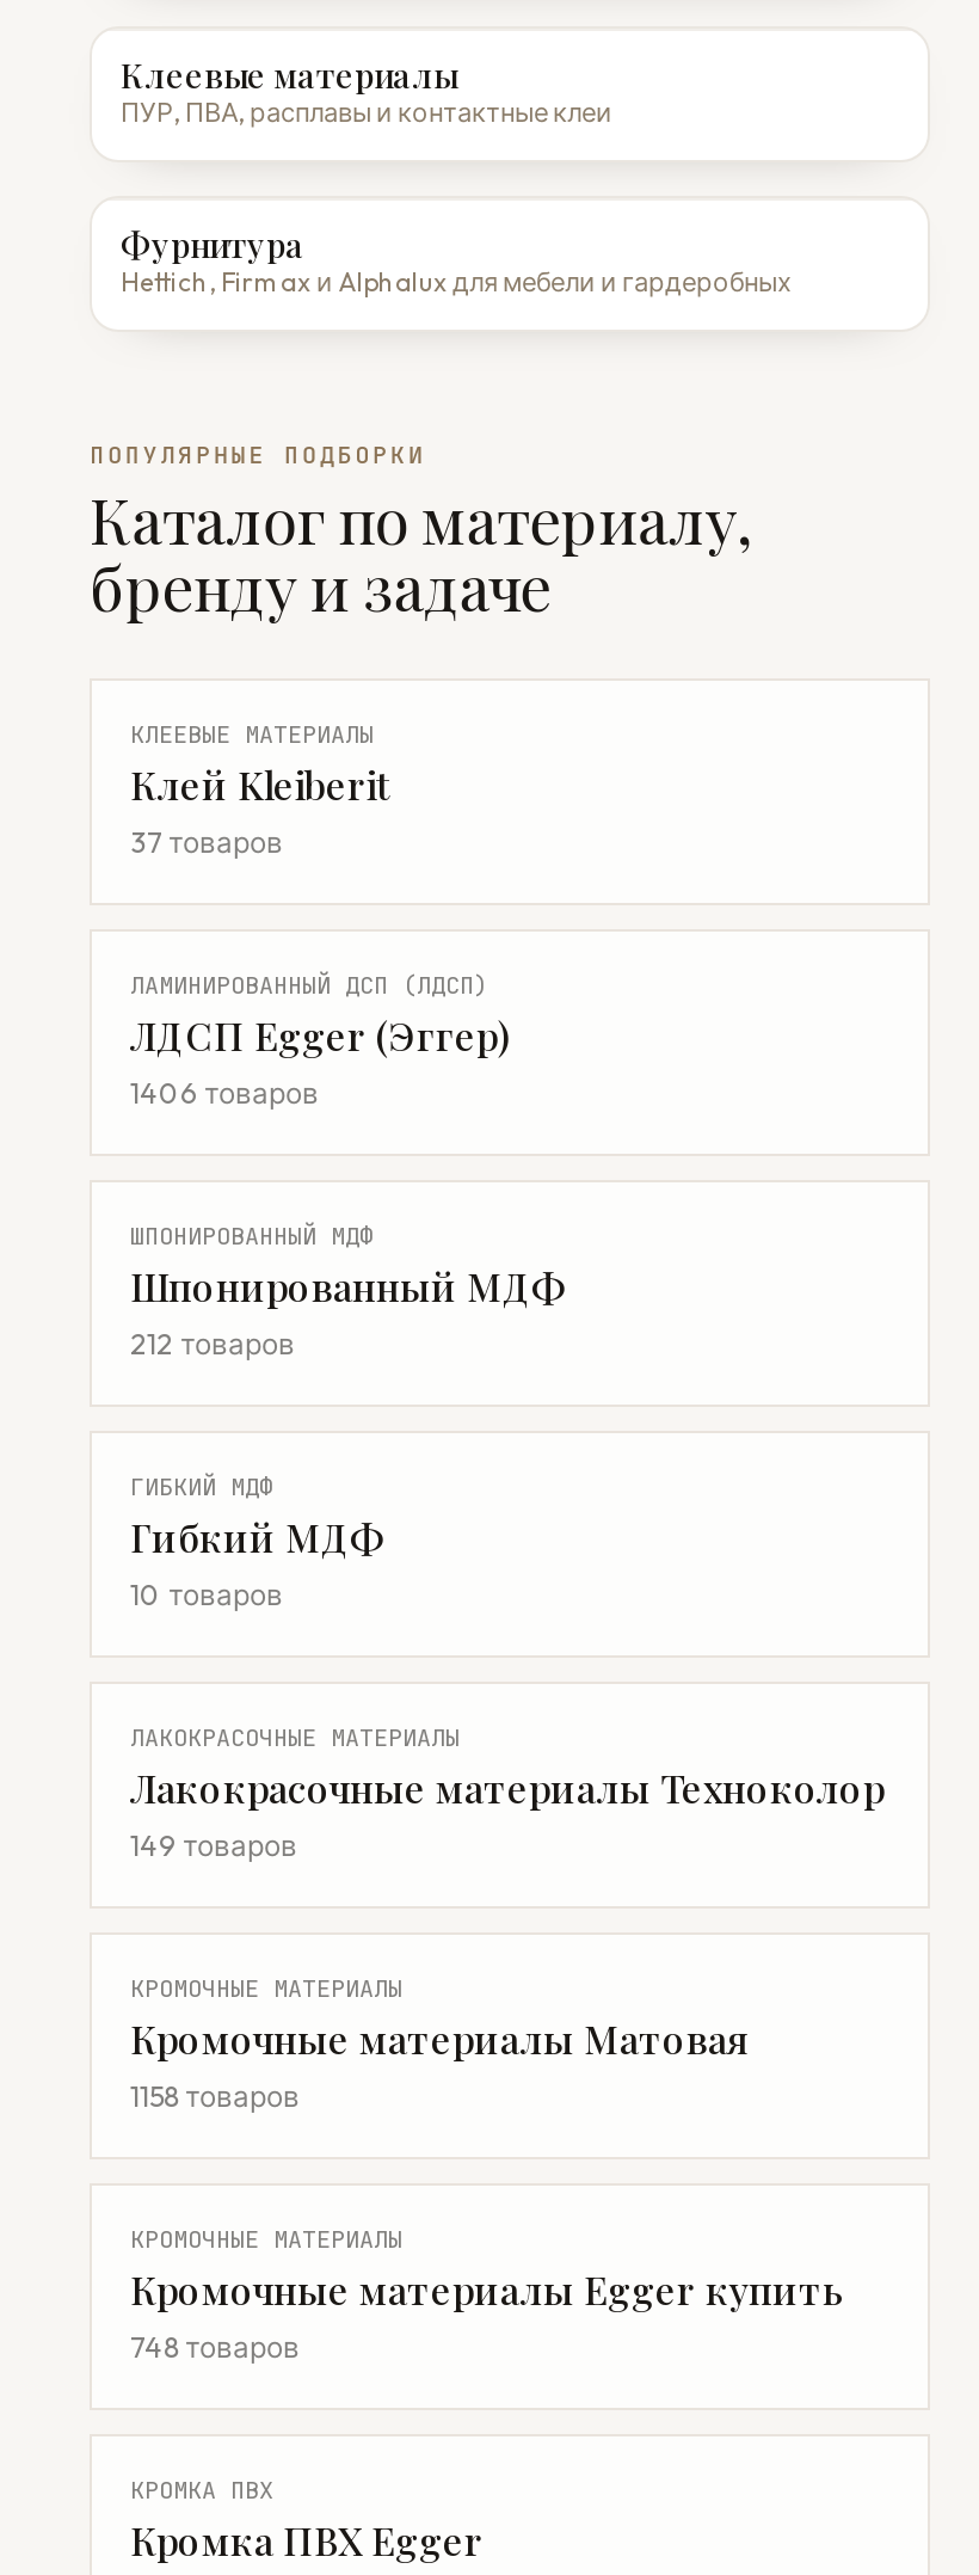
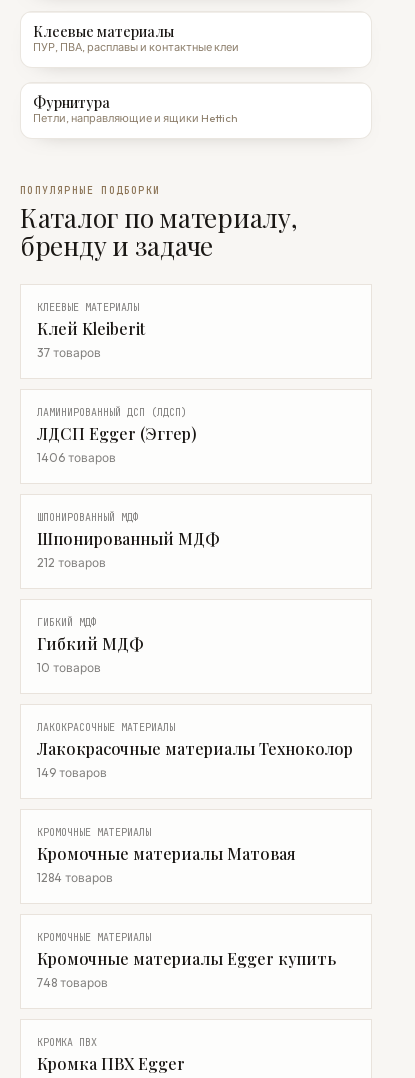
- Hettich, Firmax и Alphalux для мебели и гардеробных
+ Петли, направляющие и ящики Hettich

- 1158 товаров
+ 1284 товаров
